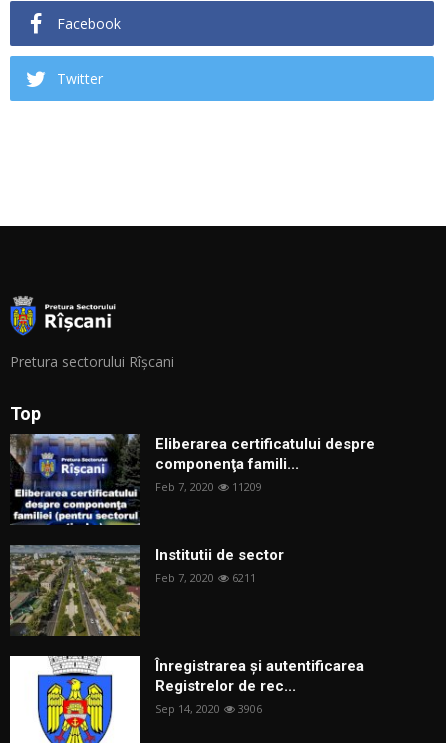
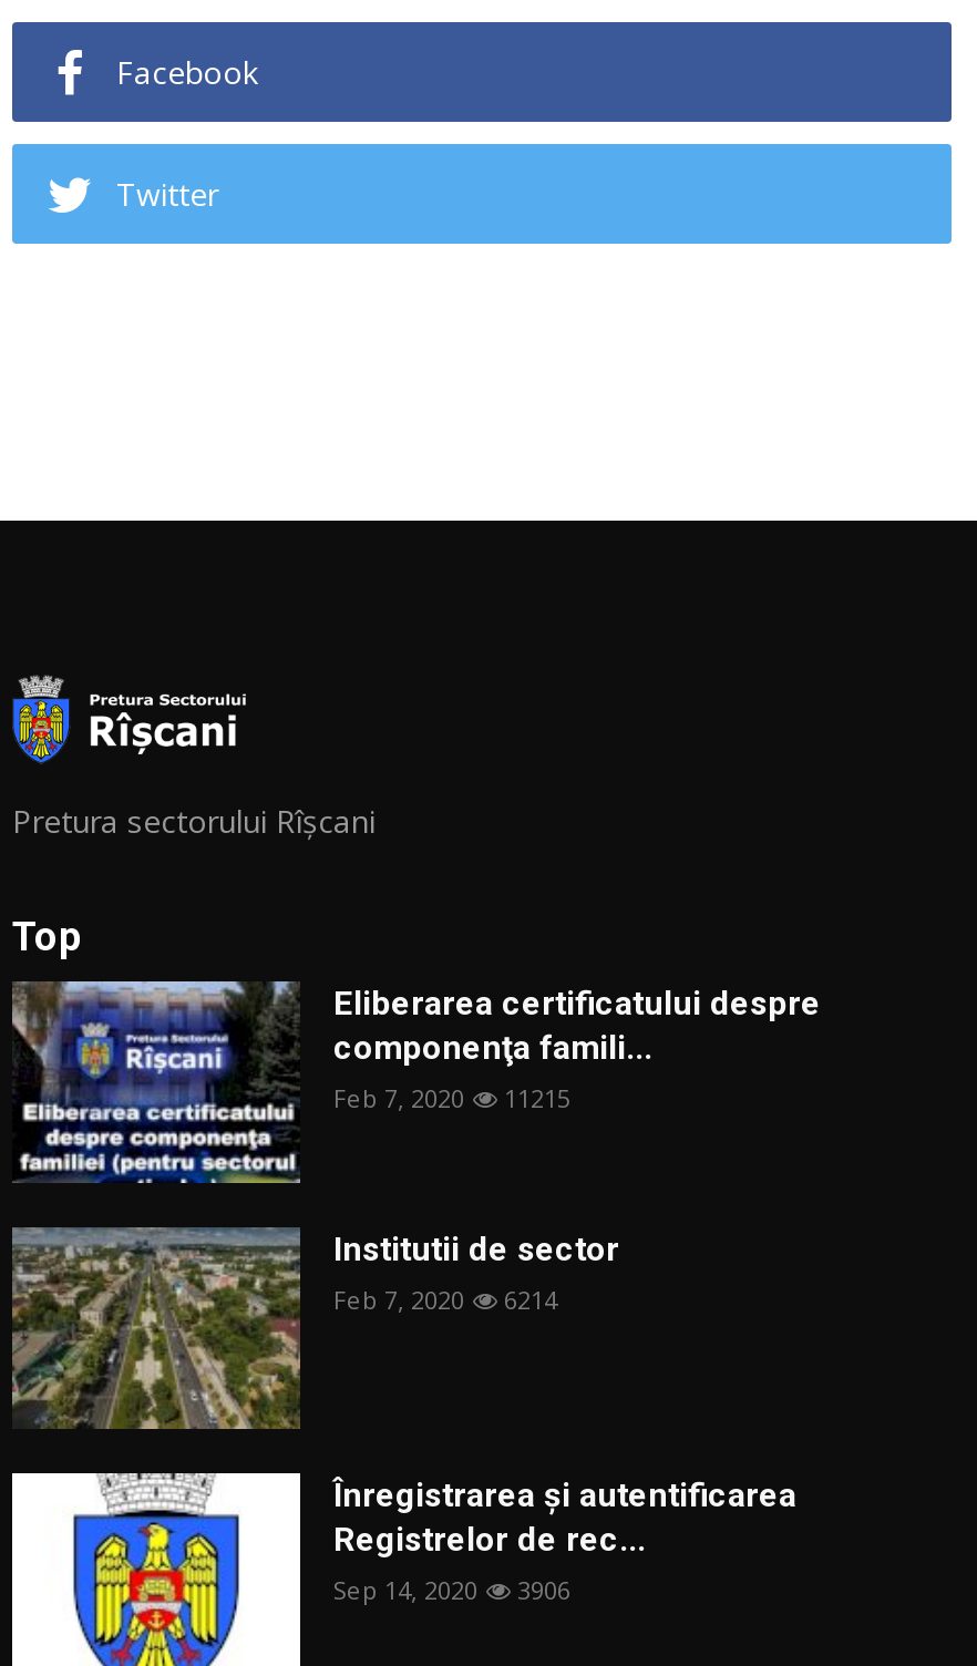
- Feb 7, 2020 11209
+ Feb 7, 2020 11215

- Feb 7, 2020 6211
+ Feb 7, 2020 6214
